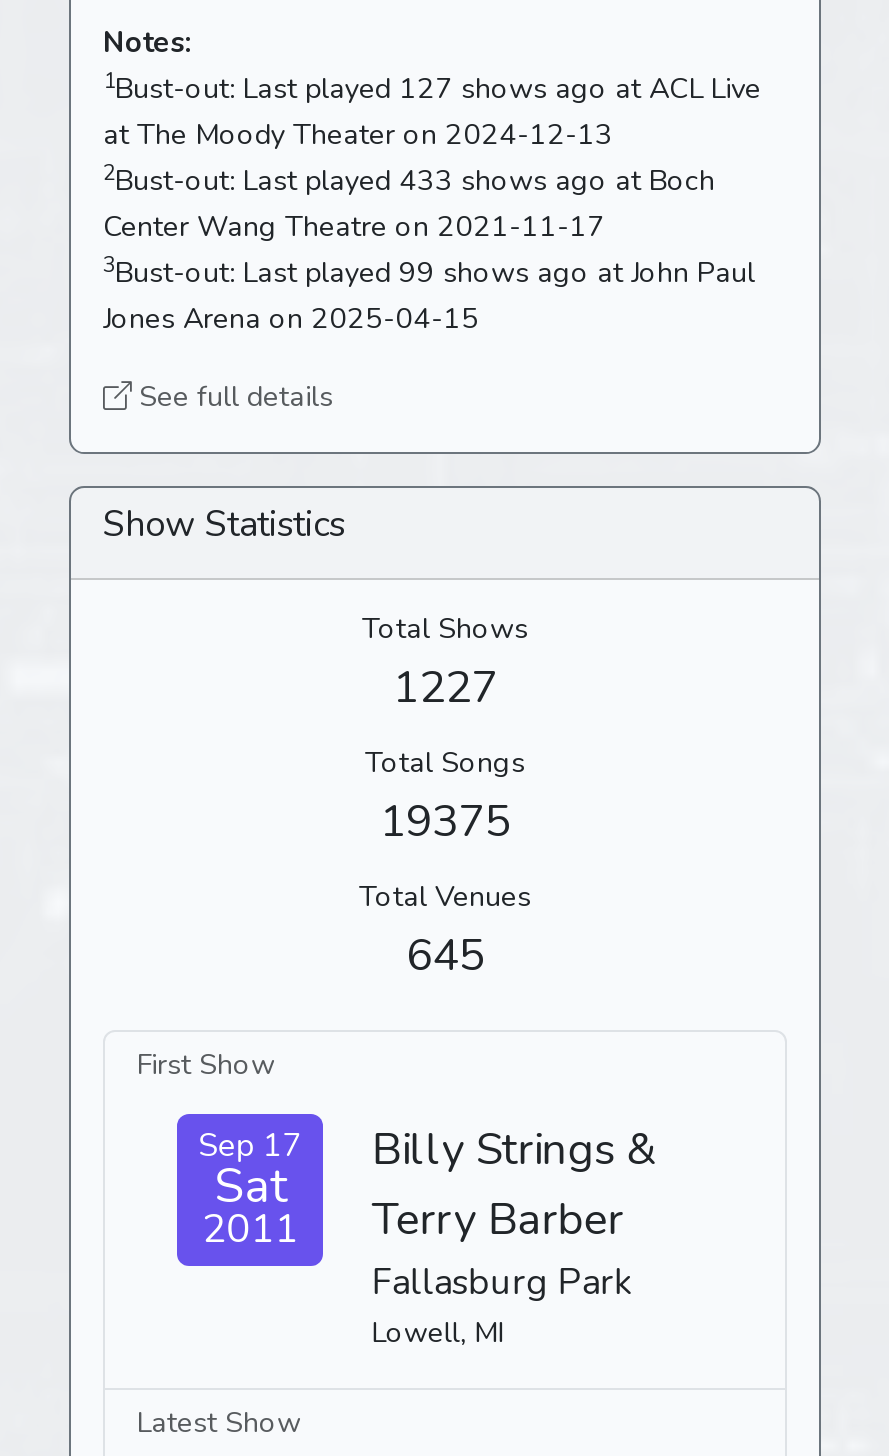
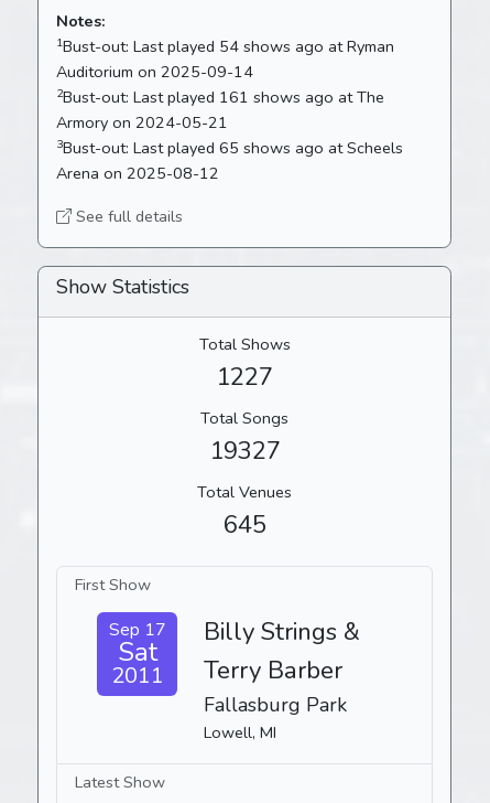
- 1Bust-out: Last played 127 shows ago at ACL Live
- at The Moody Theater on 2024-12-13
- 2Bust-out: Last played 433 shows ago at Boch
- Center Wang Theatre on 2021-11-17
- 3Bust-out: Last played 99 shows ago at John Paul
- Jones Arena on 2025-04-15
+ 1Bust-out: Last played 54 shows ago at Ryman
+ Auditorium on 2025-09-14
+ 2Bust-out: Last played 161 shows ago at The
+ Armory on 2024-05-21
+ 3Bust-out: Last played 65 shows ago at Scheels
+ Arena on 2025-08-12

- 19375
+ 19327
